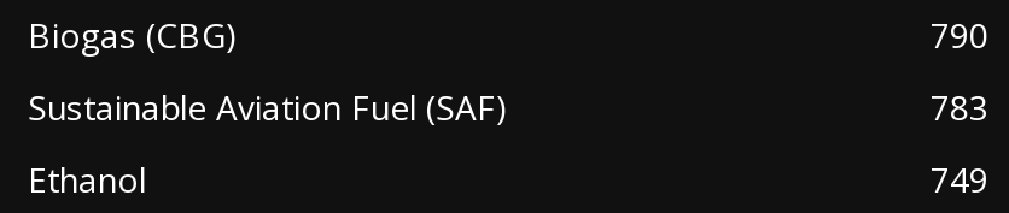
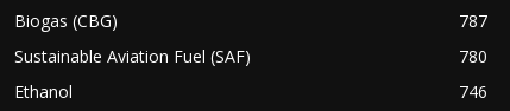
- 790
+ 787

- 783
+ 780

- 749
+ 746
